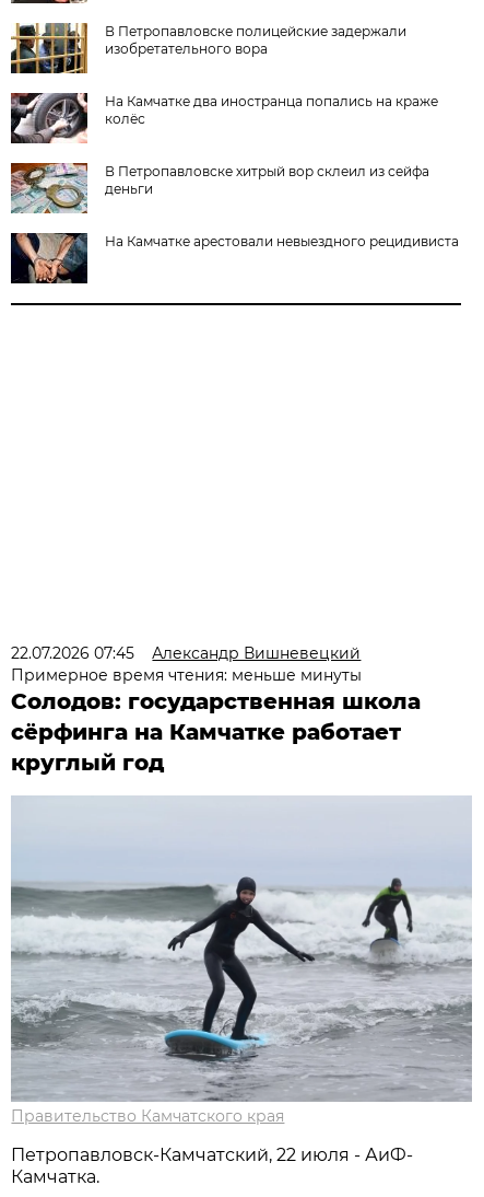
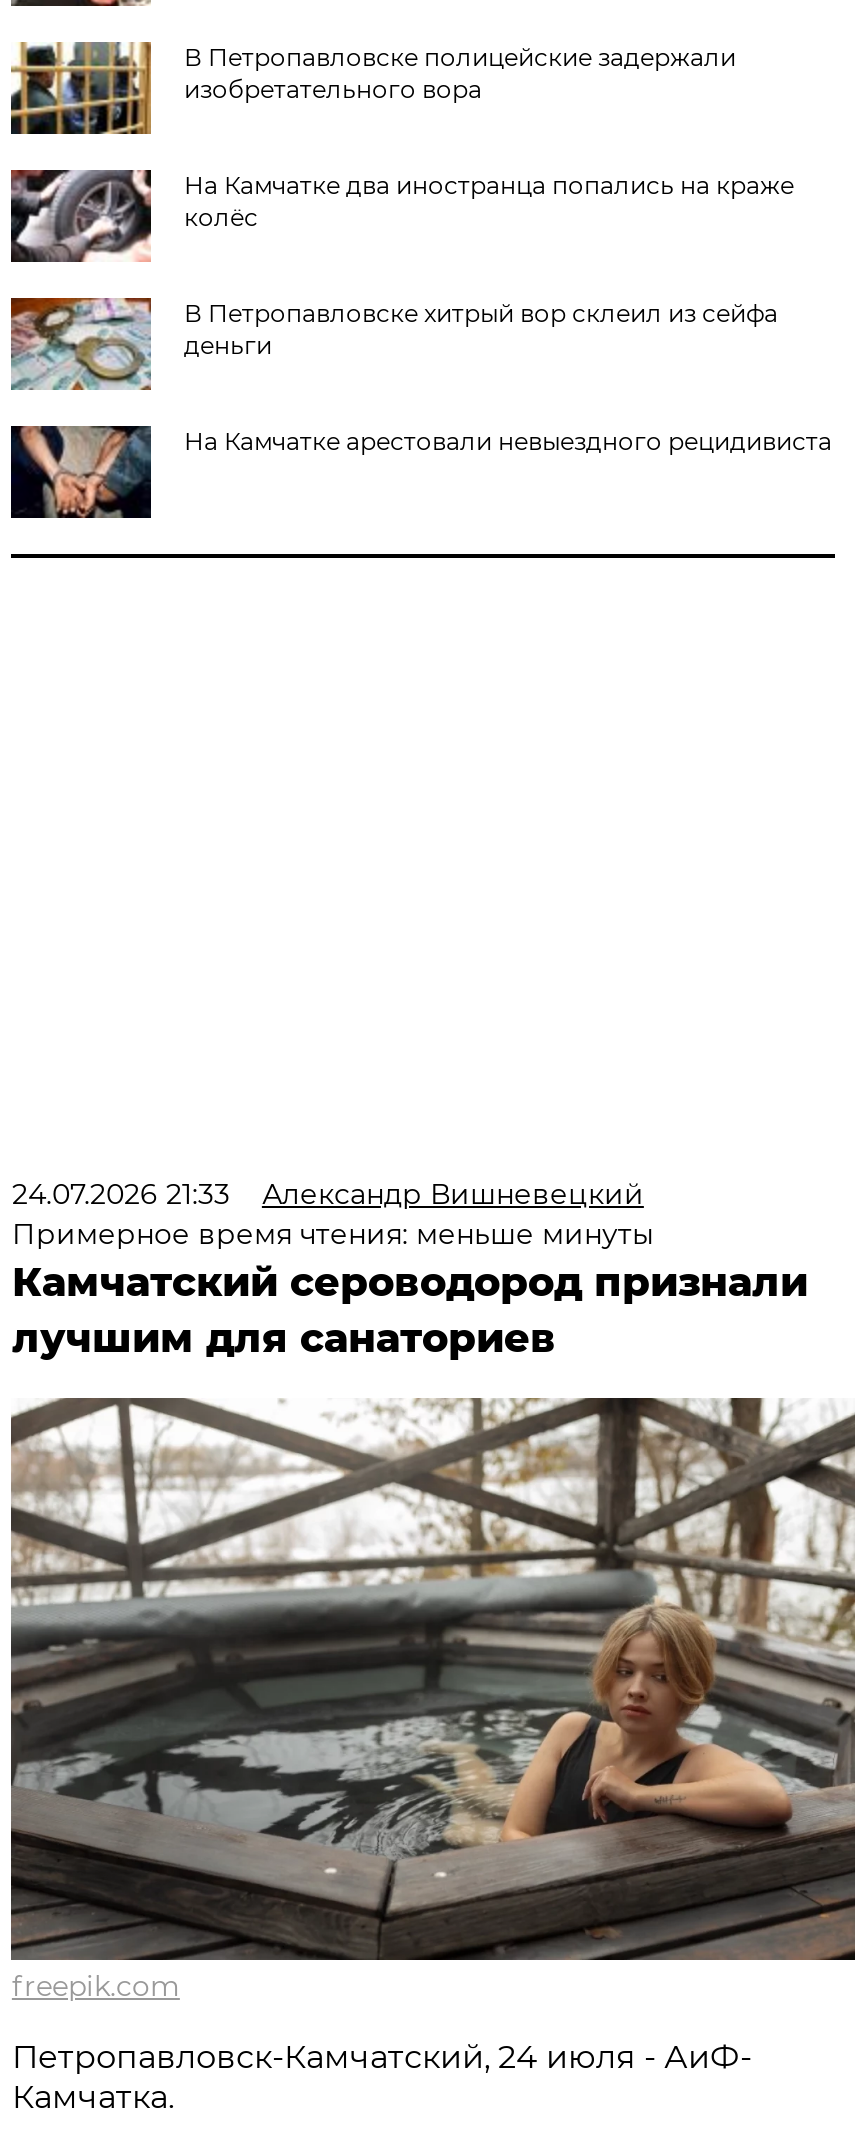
- 22.07.2026 07:45 Александр Вишневецкий
+ 24.07.2026 21:33 Александр Вишневецкий

- Солодов: государственная школа
- сёрфинга на Камчатке работает
- круглый год
+ Камчатский сероводород признали
+ лучшим для санаториев

- [image]
- Правительство Камчатского края
+ [image]
+ freepik.com

- Петропавловск-Камчатский, 22 июля - АиФ-
+ Петропавловск-Камчатский, 24 июля - АиФ-
